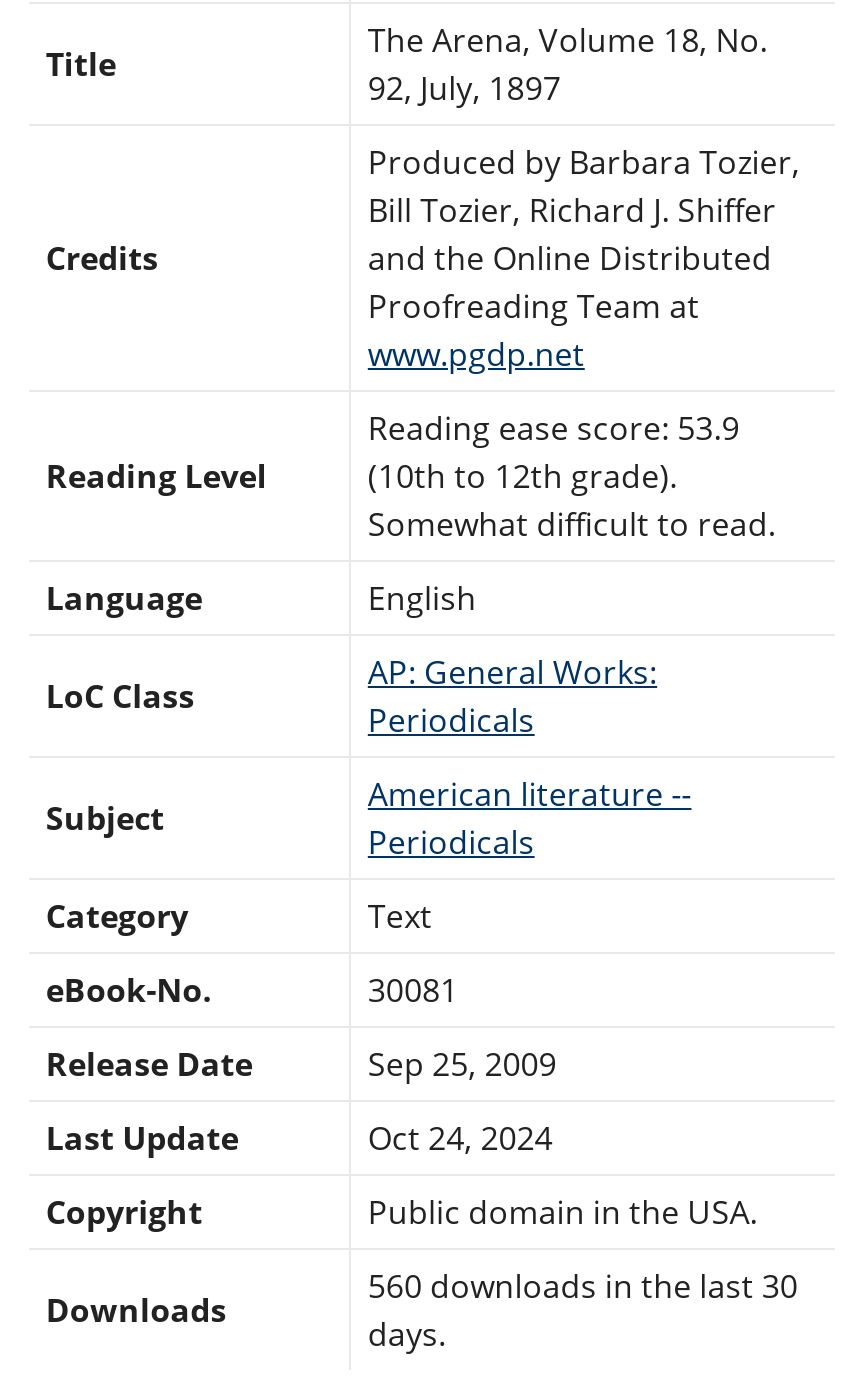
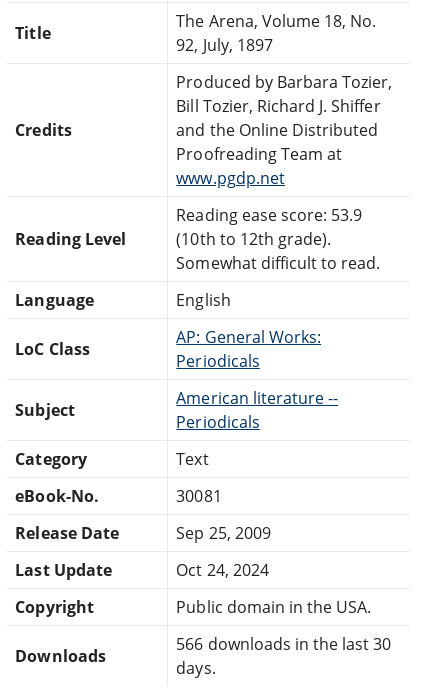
- 560 downloads in the last 30
+ 566 downloads in the last 30
